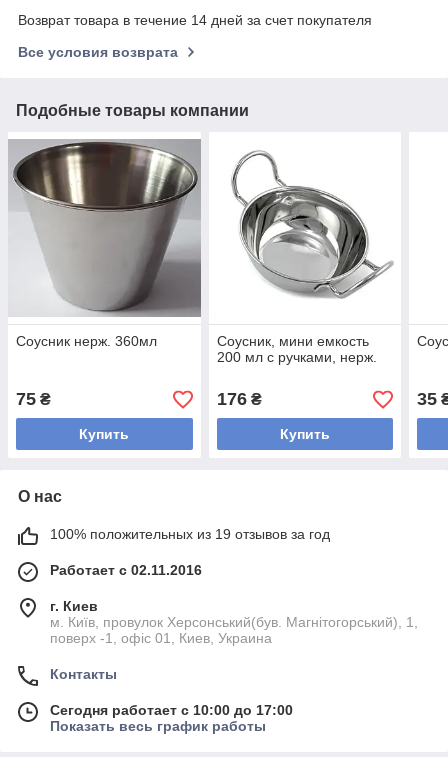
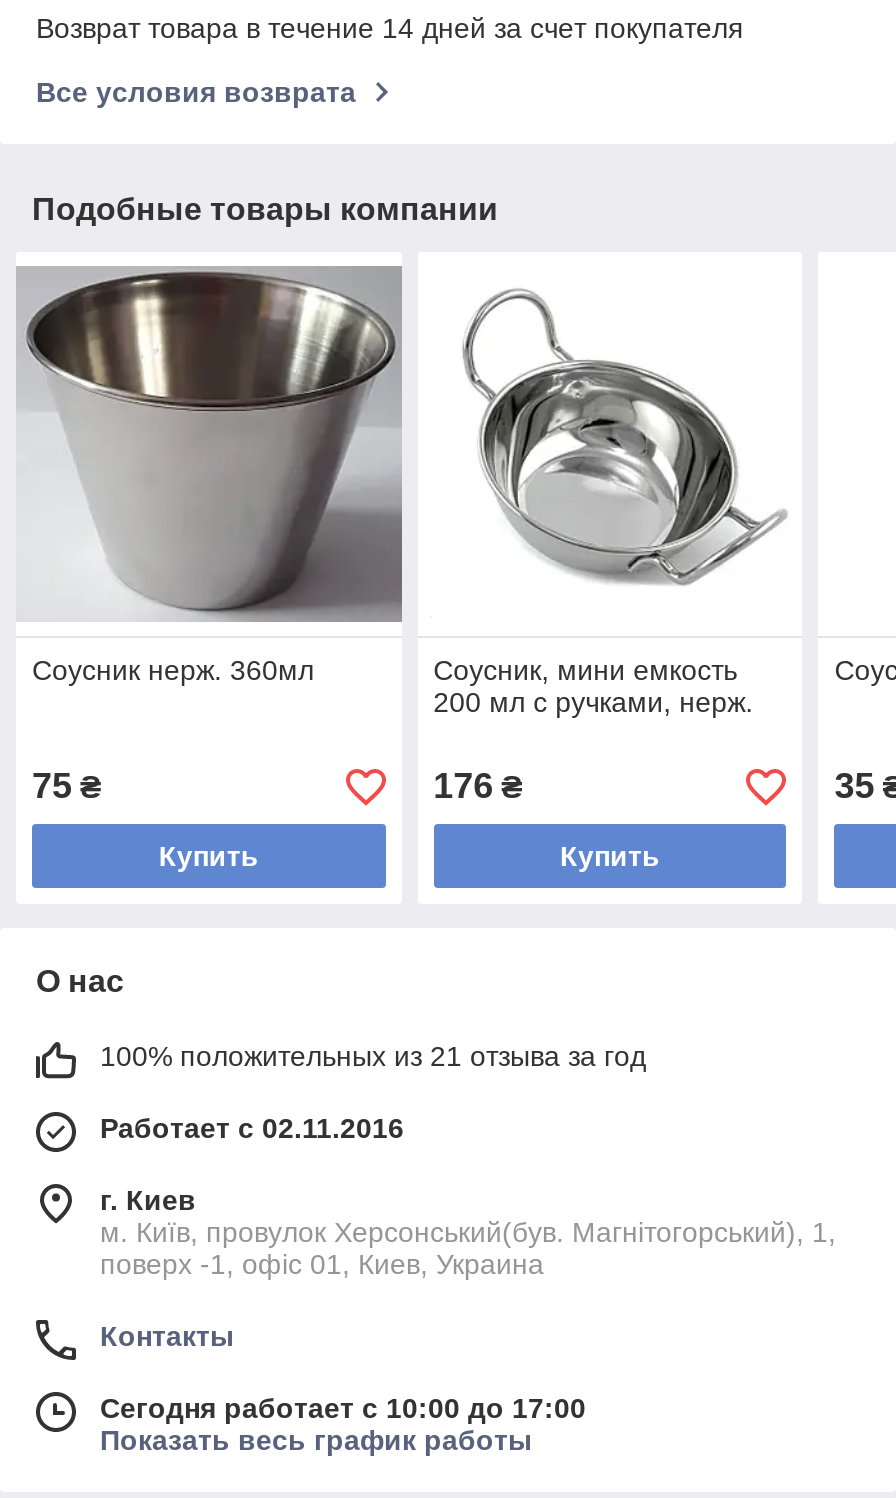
- 100% положительных из 19 отзывов за год
+ 100% положительных из 21 отзыва за год
